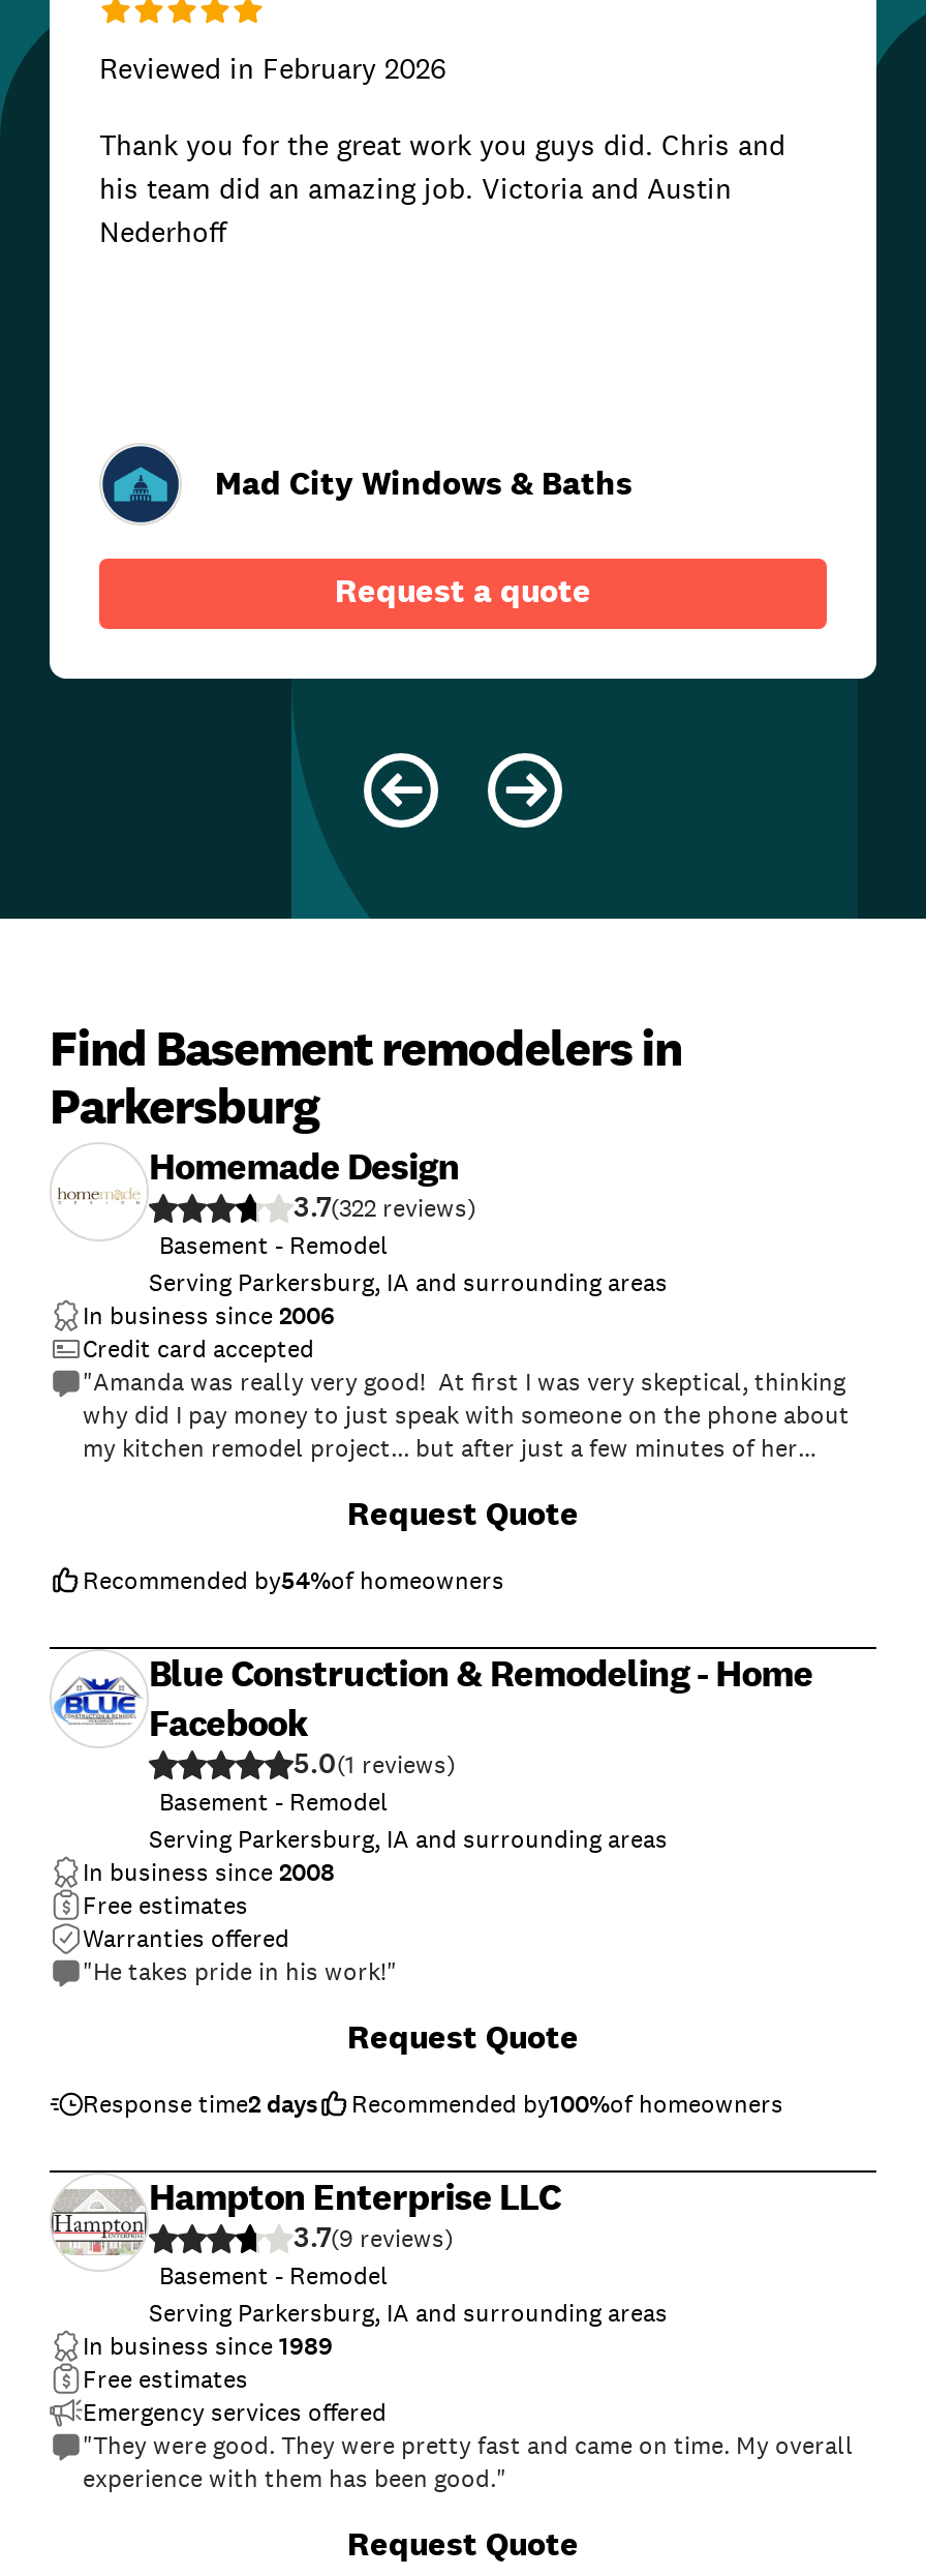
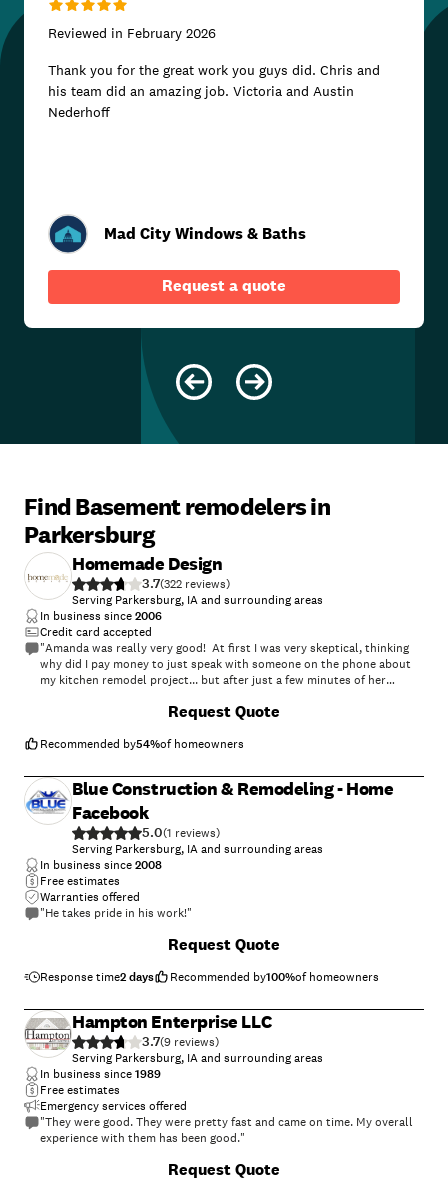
- Basement - Remodel

- Basement - Remodel

- Basement - Remodel
